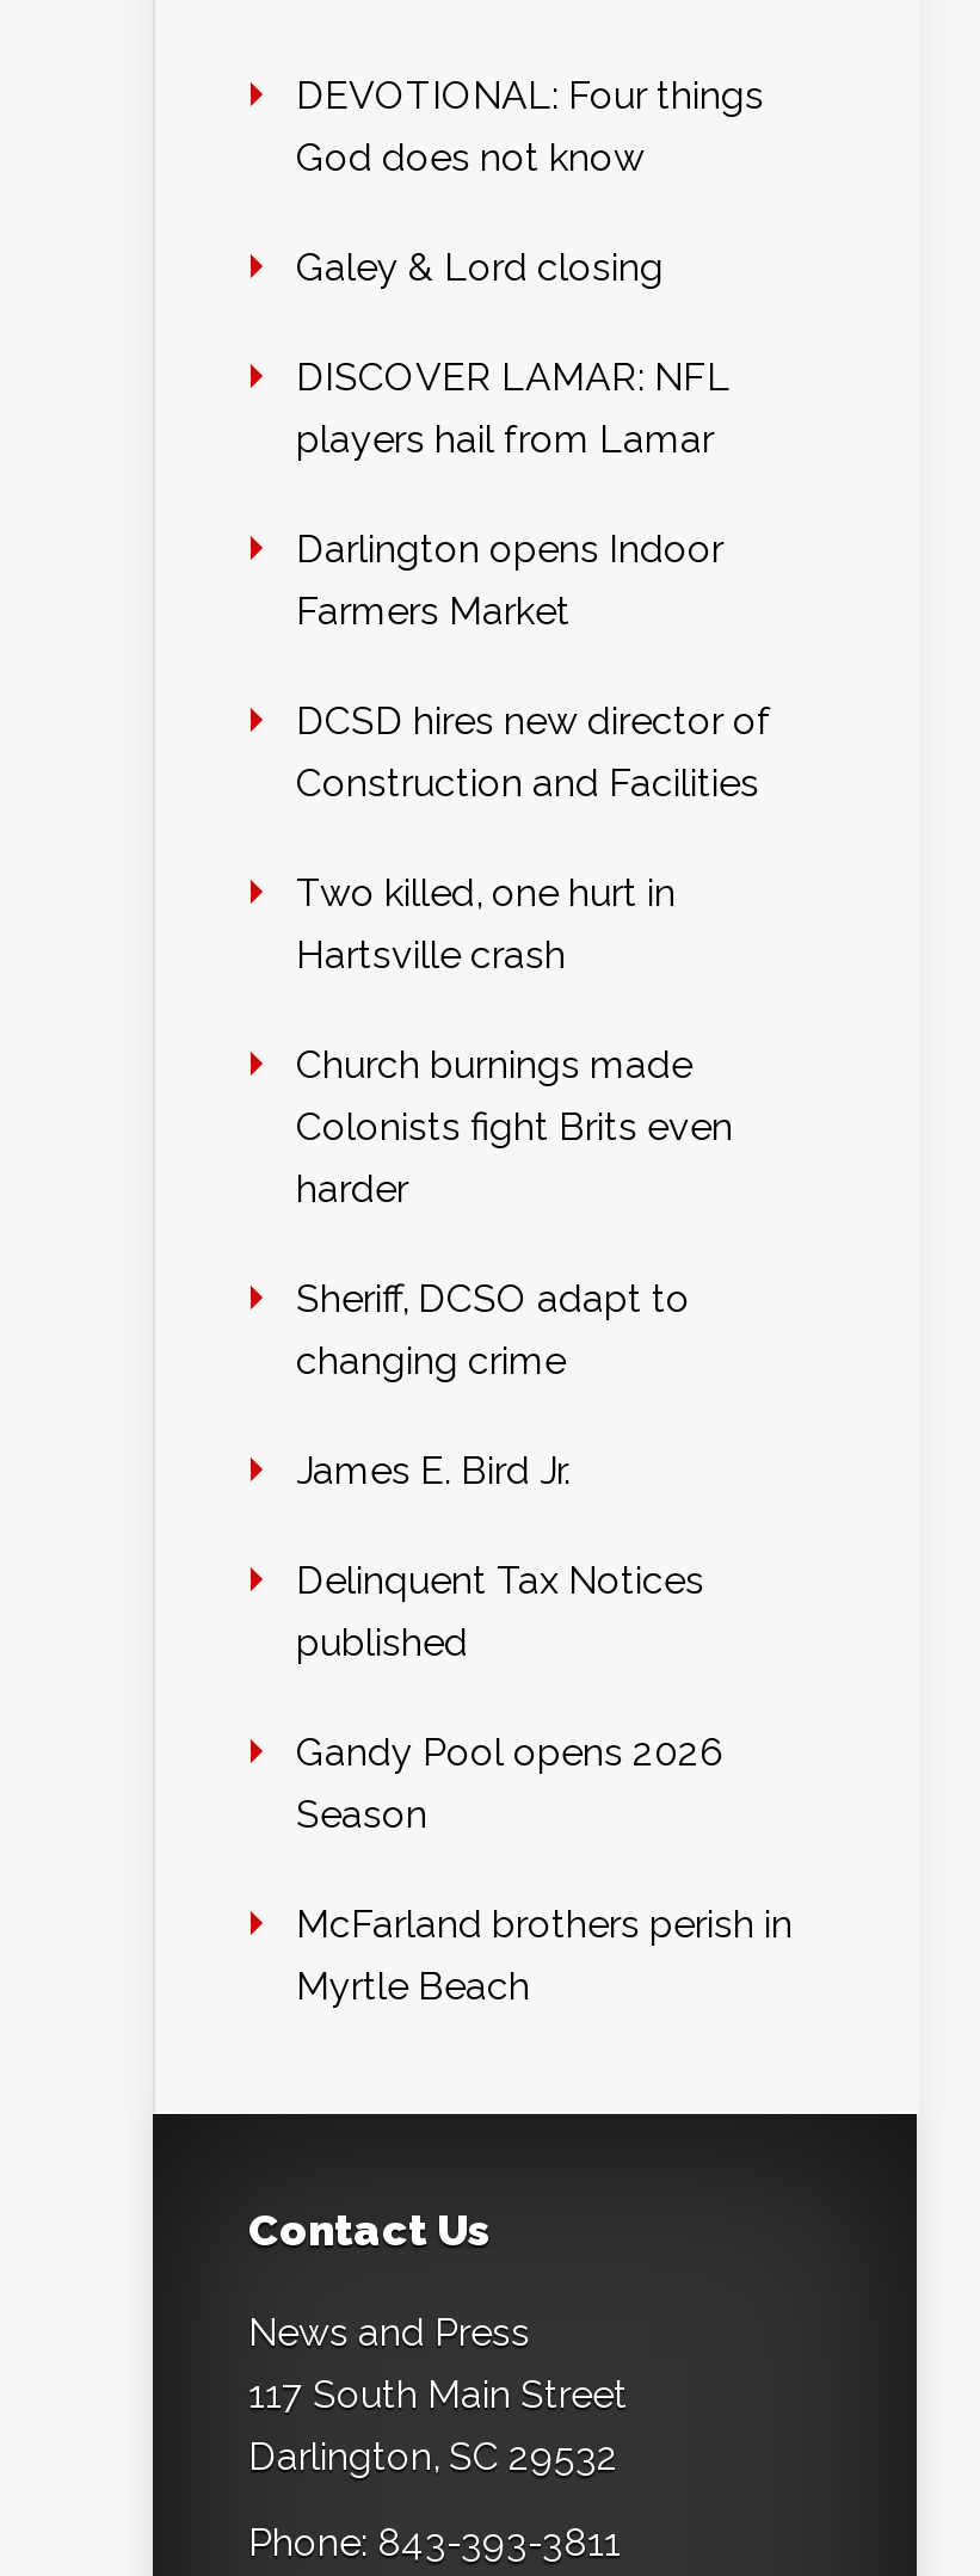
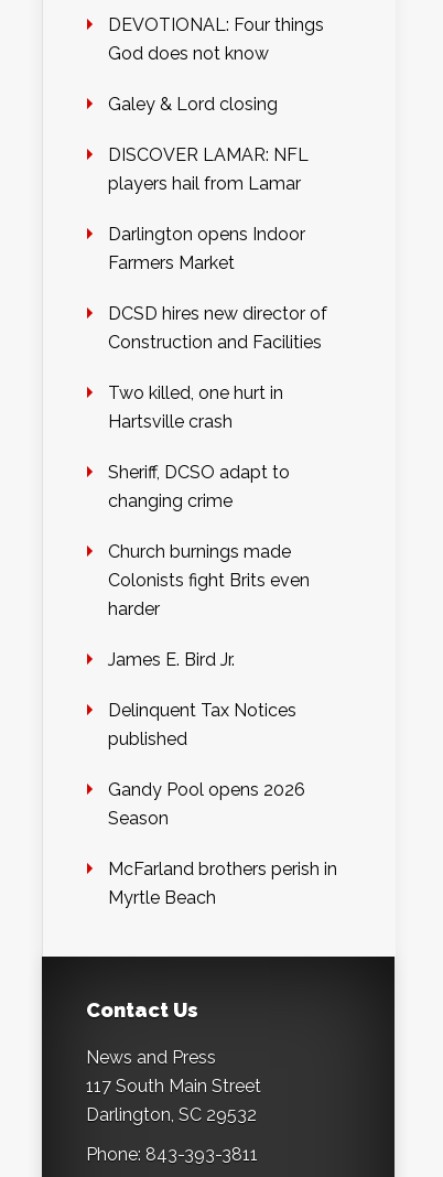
moved down: Church burnings made | Colonists fight Brits even | harder

moved up: Sheriff, DCSO adapt to | changing crime
